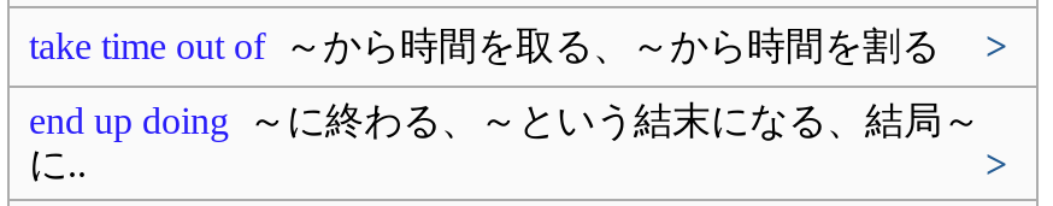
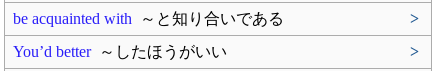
- take time out of～から時間を取る、～から時間を割る
+ be acquainted with～と知り合いである

- end up doing～に終わる、～という結末になる、結局～
- に..
+ You’d better～したほうがいい
